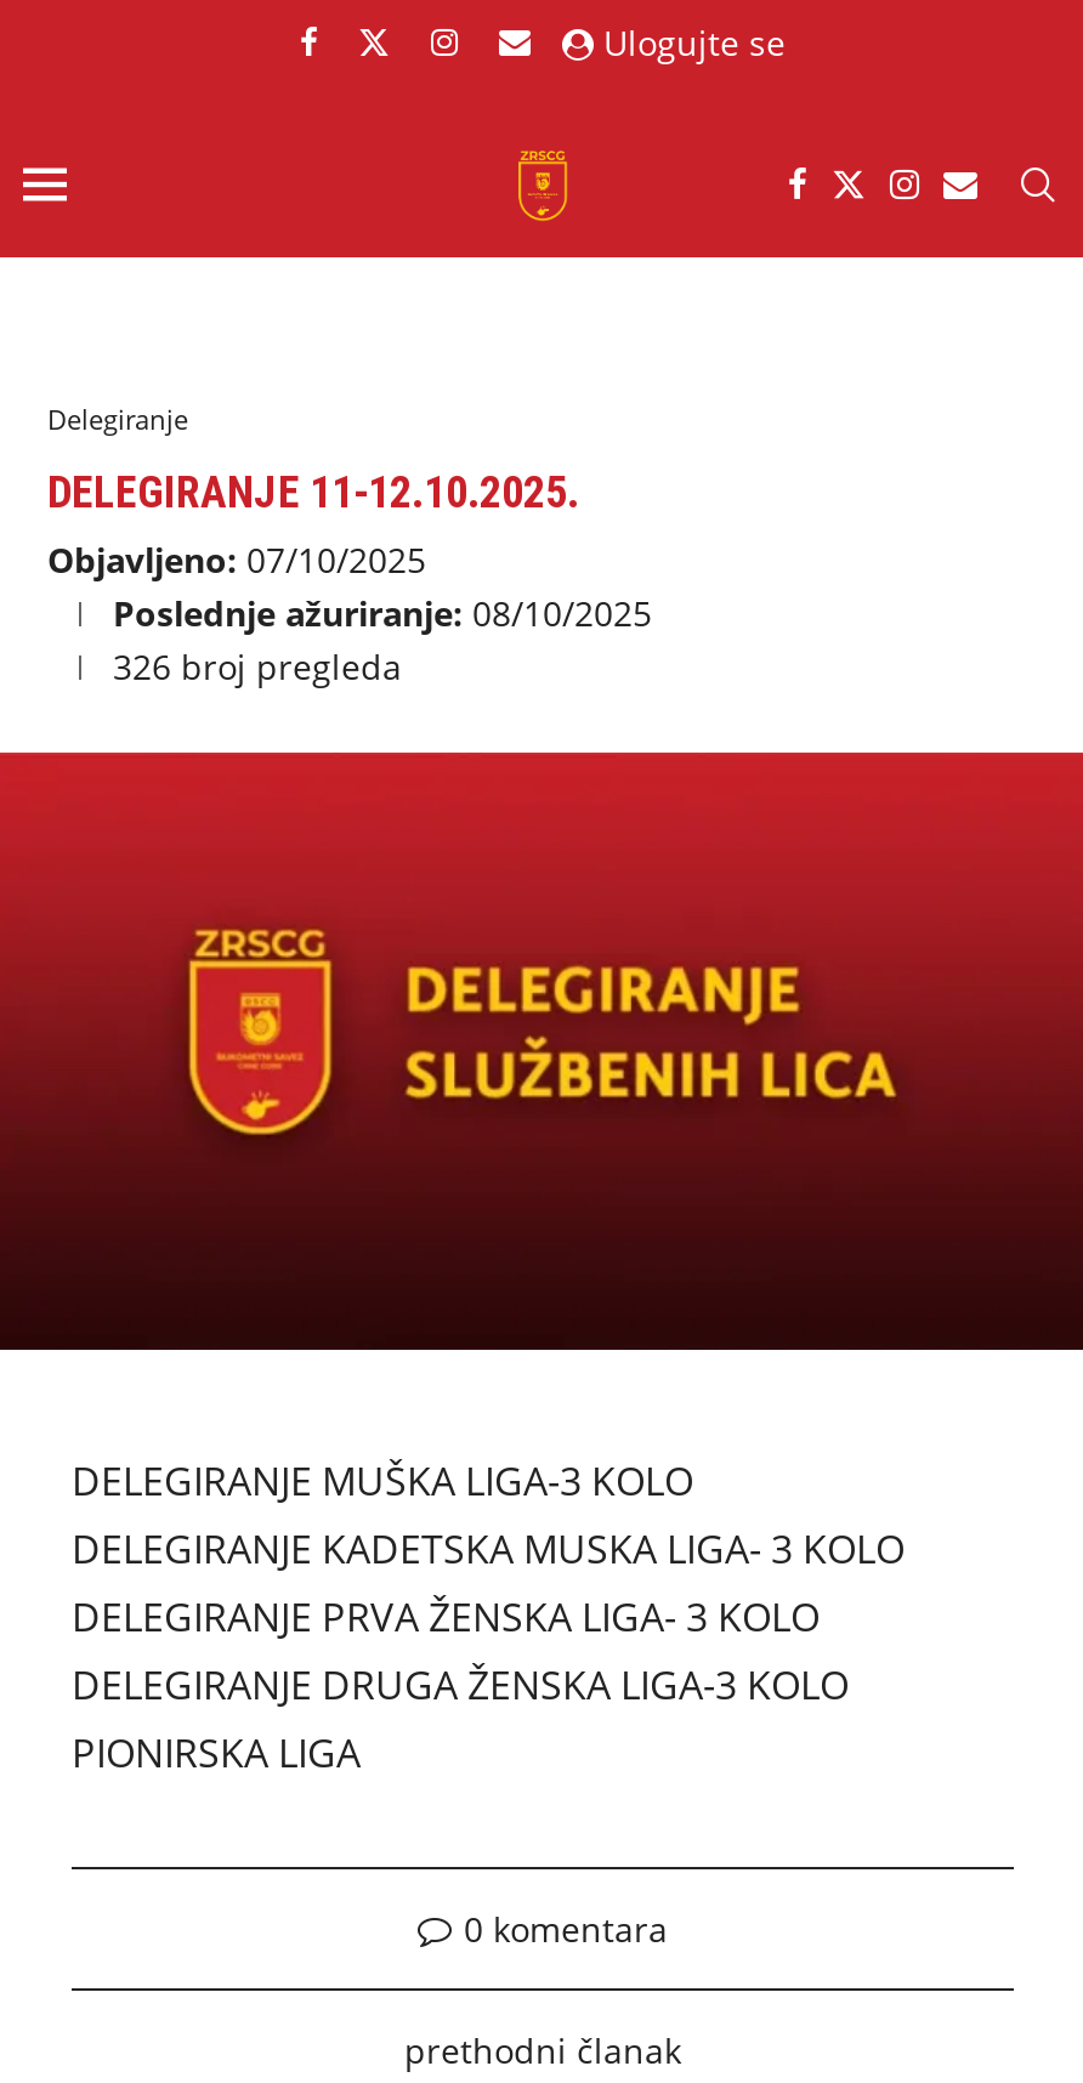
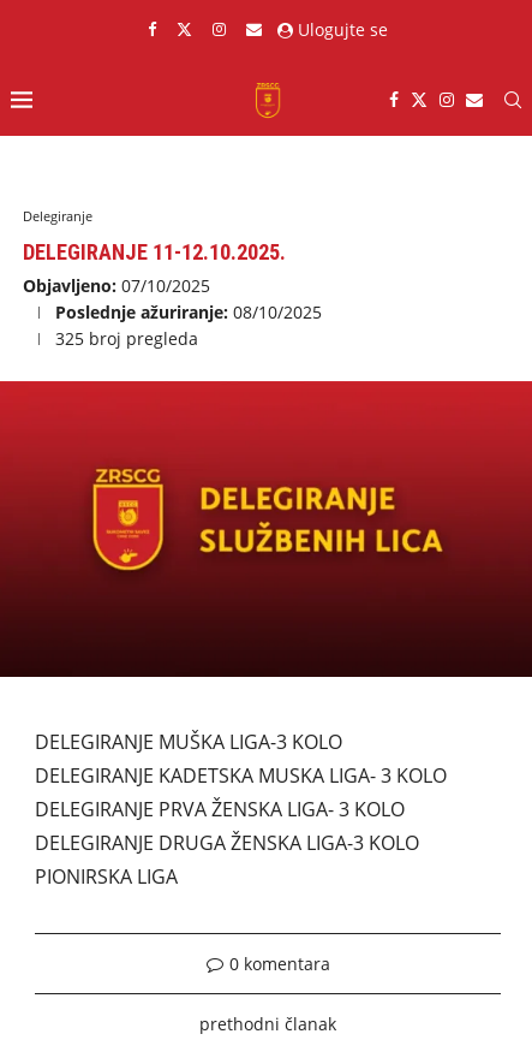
- 326 broj pregleda
+ 325 broj pregleda
